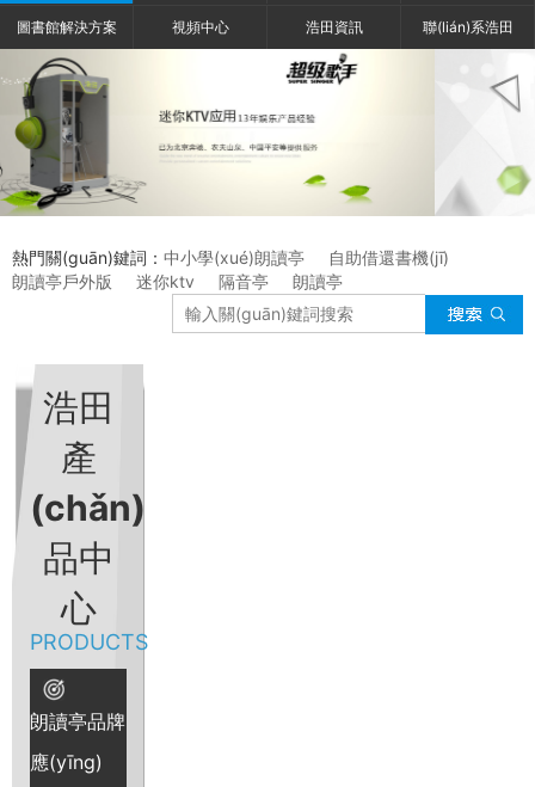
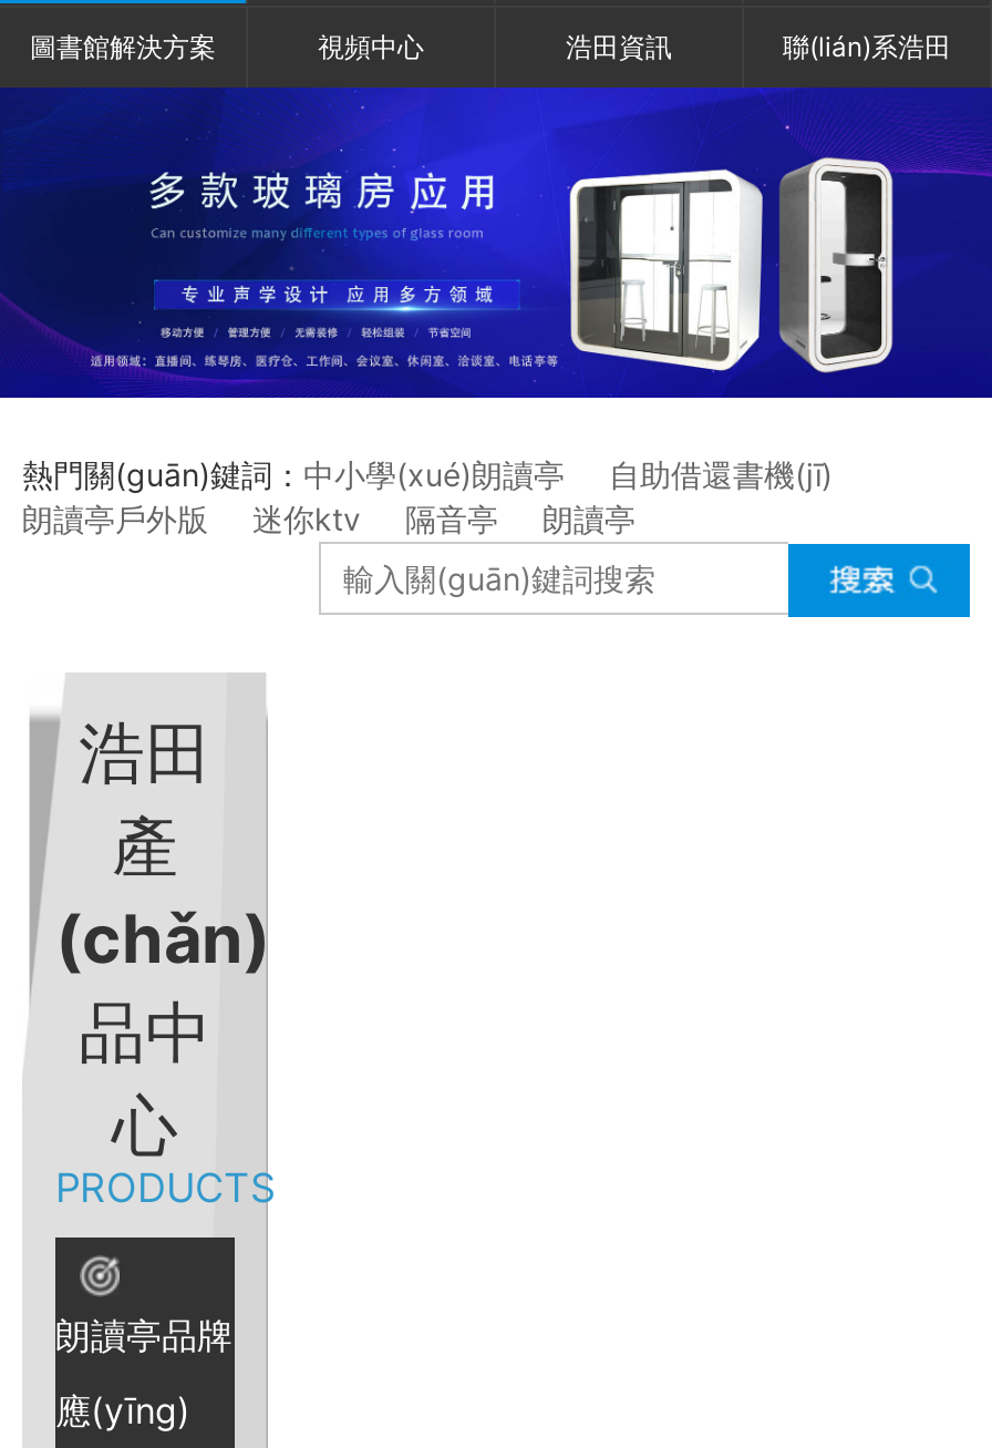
- [image]
+ [image]
